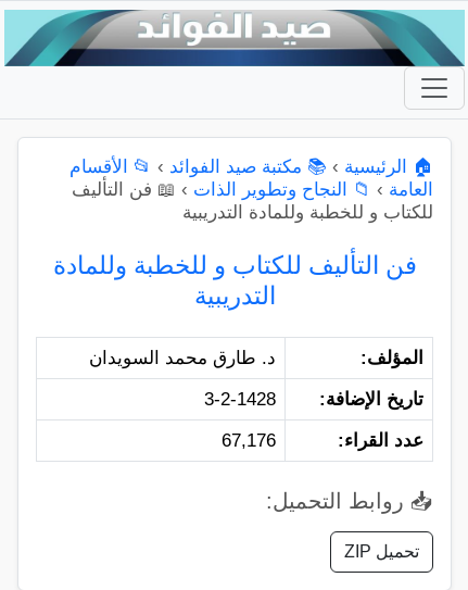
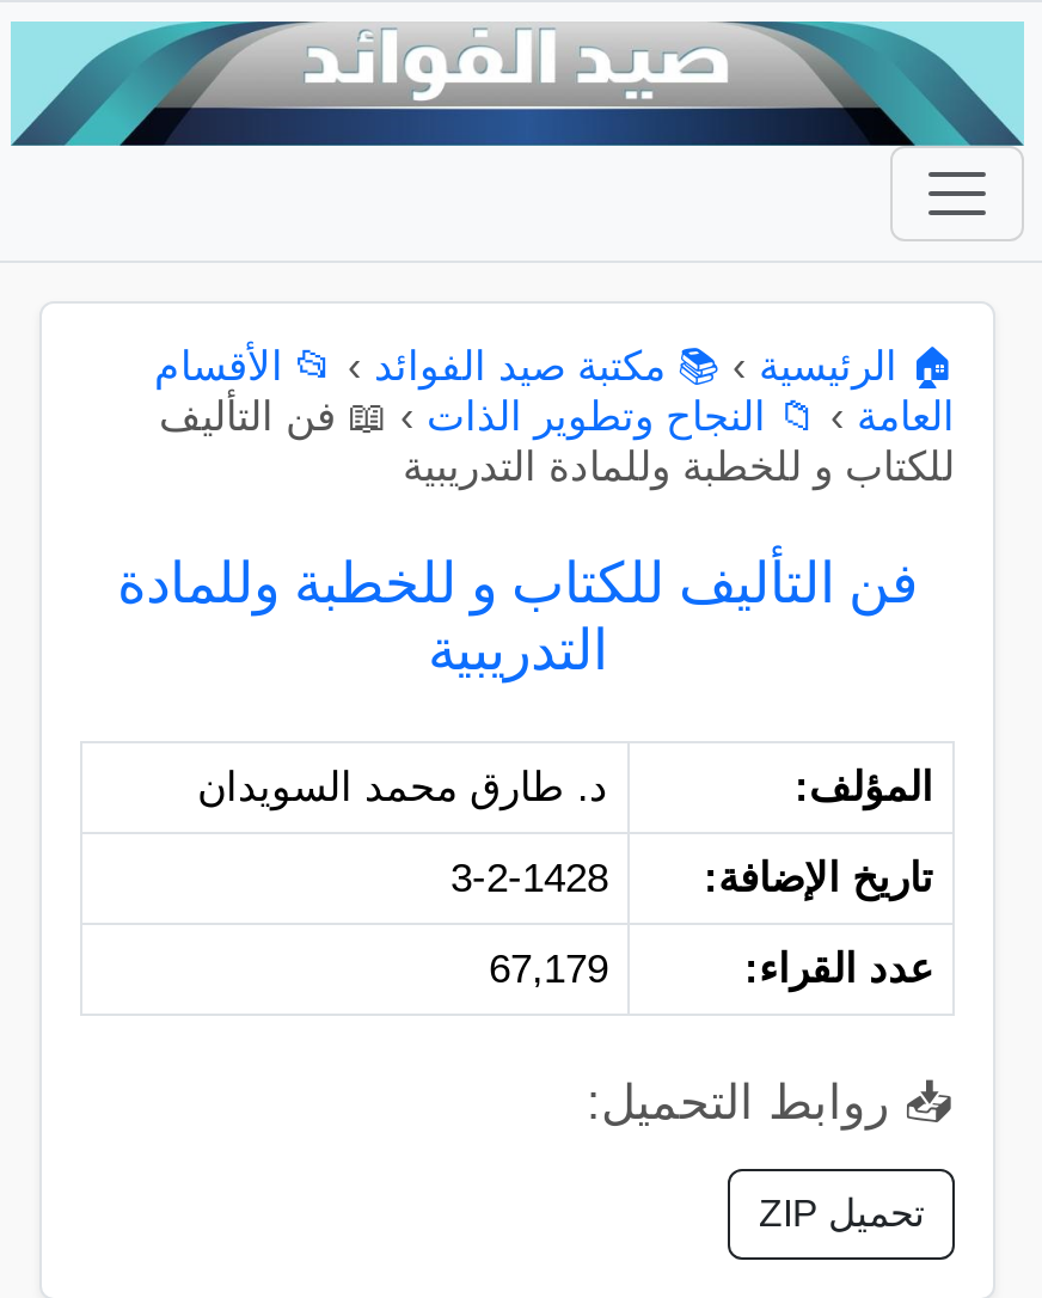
- 67,176
+ 67,179
